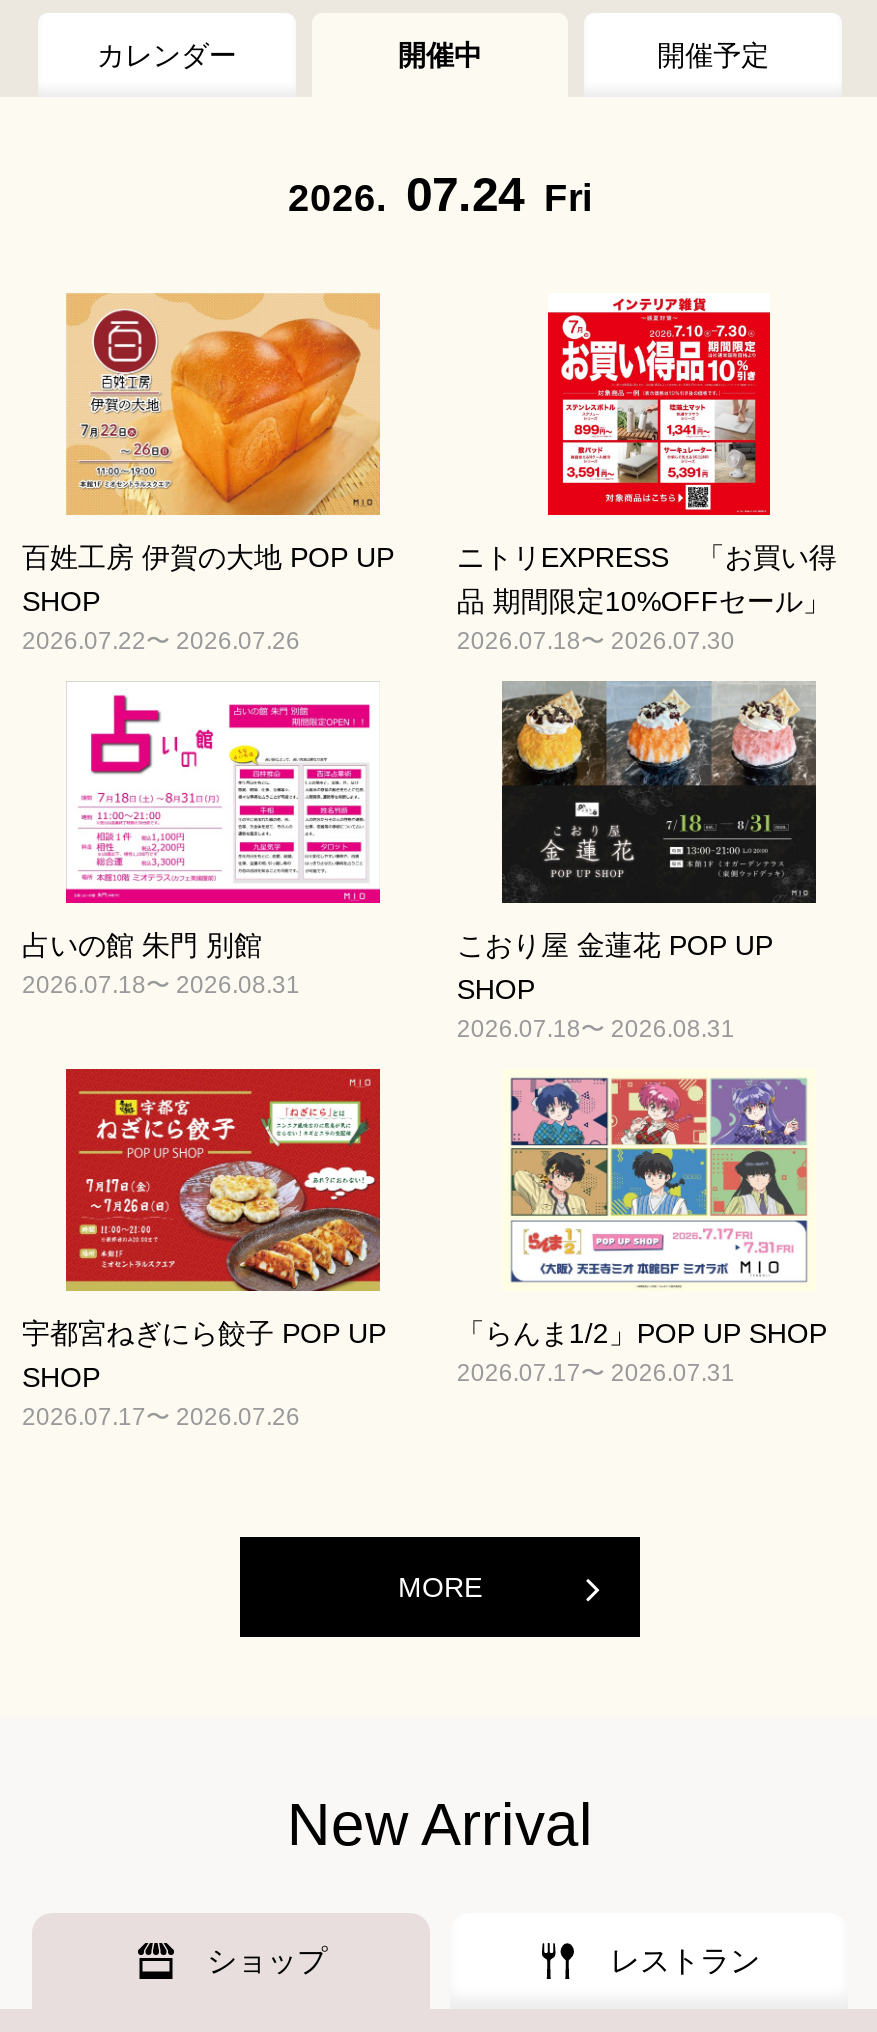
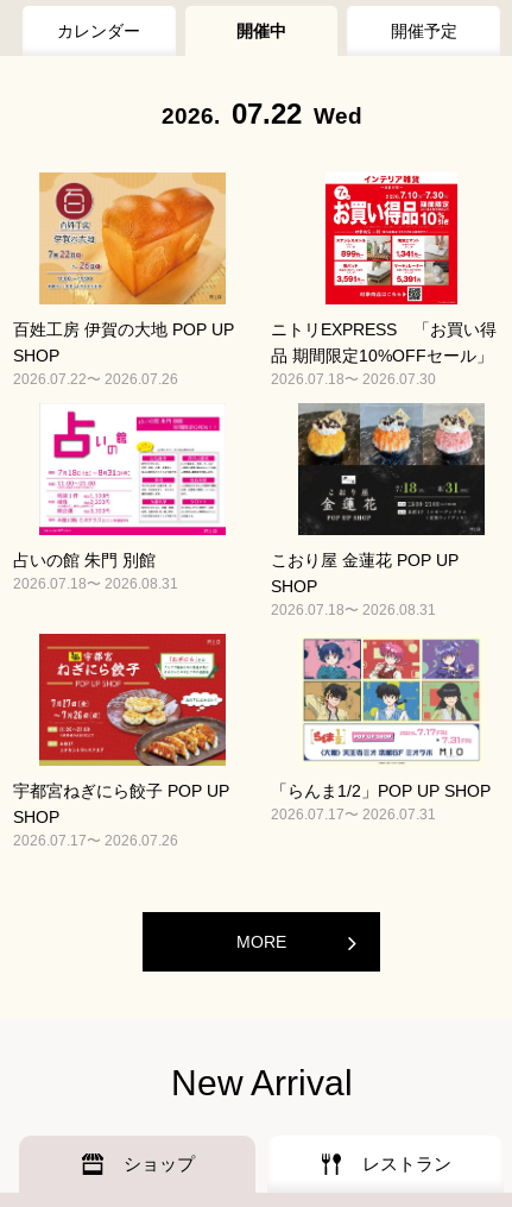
- 2026. 07.24 Fri
+ 2026. 07.22 Wed
